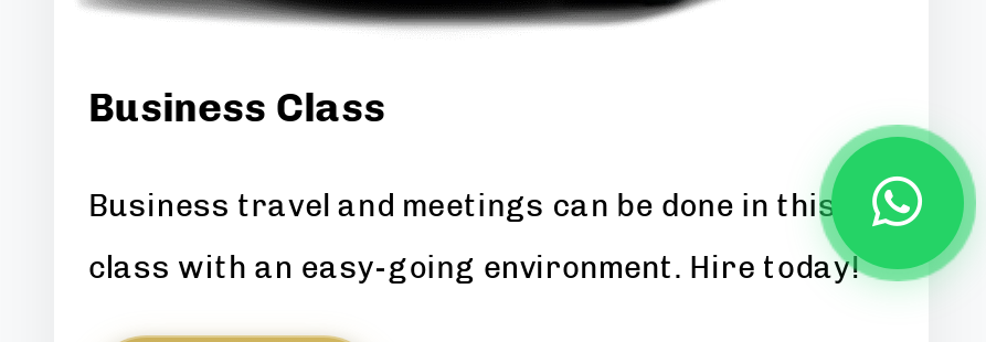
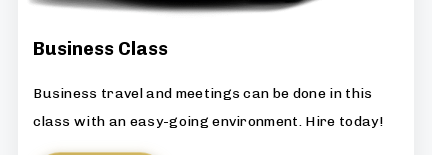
- [image]
